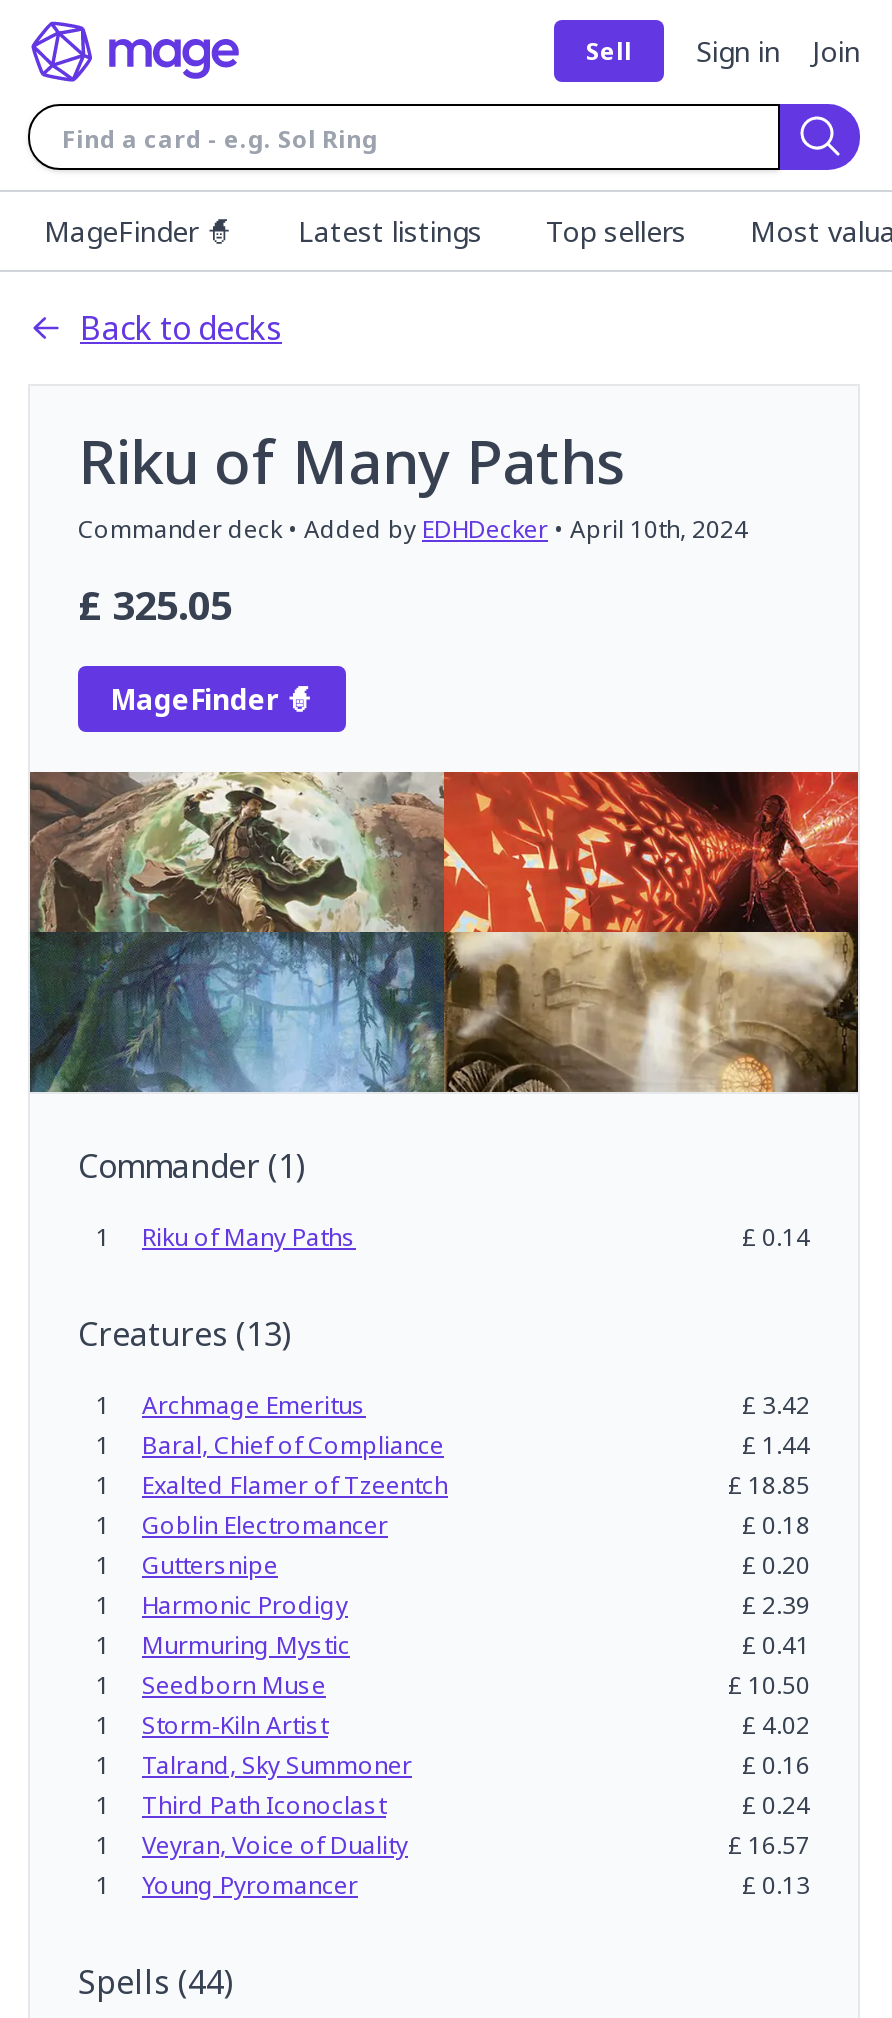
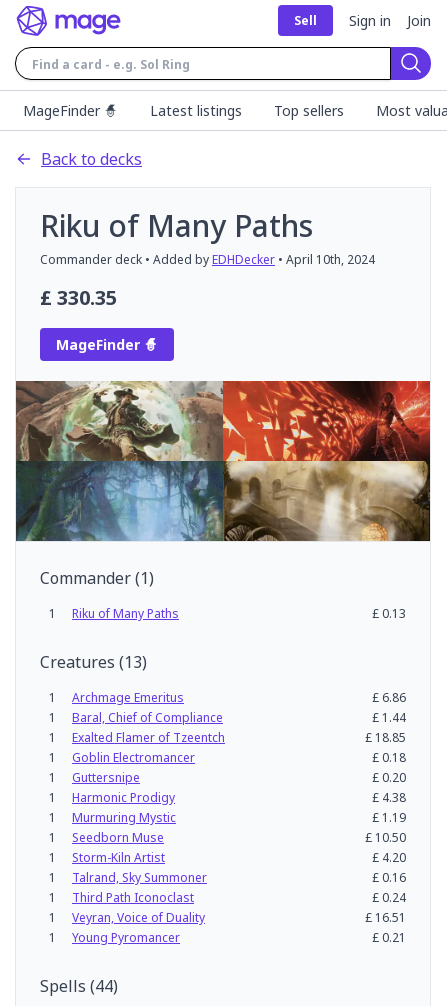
- £325.05
+ £330.35

- £0.14
+ £0.13

- £3.42
+ £6.86

- £2.39
+ £4.38

- £0.41
+ £1.19

- £4.02
+ £4.20

- £16.57
+ £16.51

- £0.13
+ £0.21
